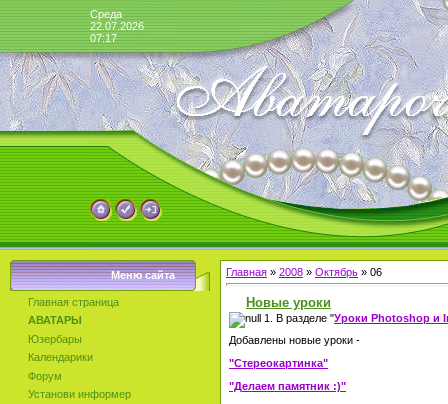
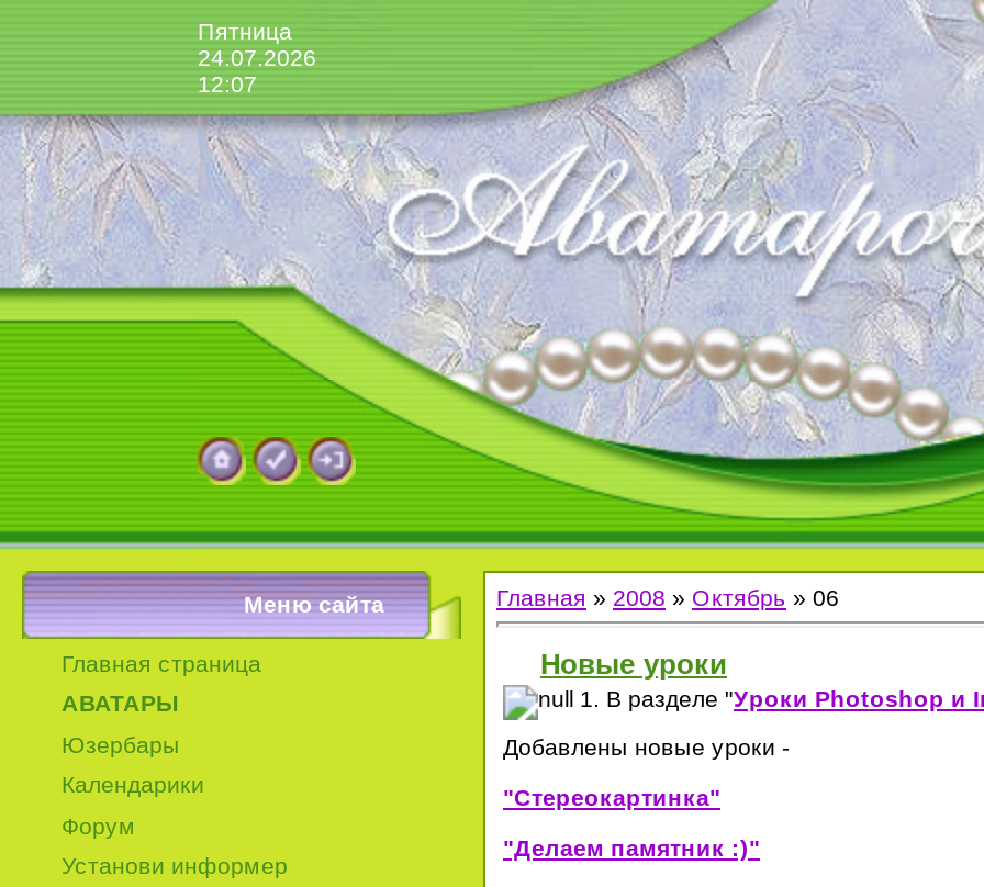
- Среда
- 22.07.2026
- 07:17
+ Пятница
+ 24.07.2026
+ 12:07
